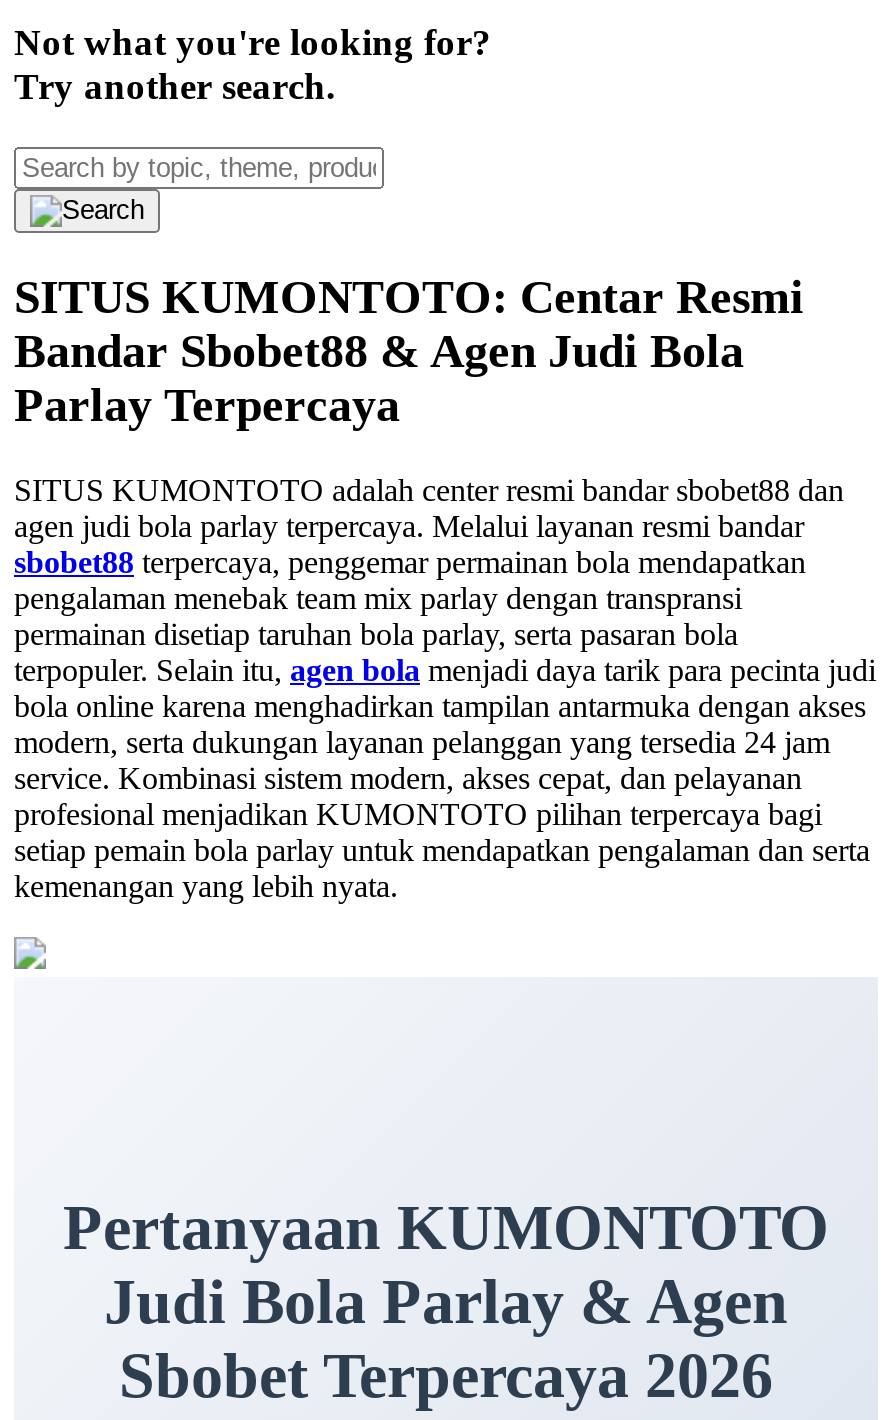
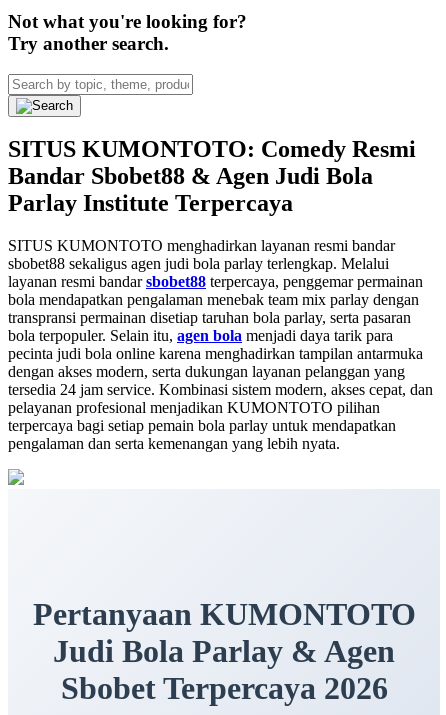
- SITUS KUMONTOTO: Centar Resmi
+ SITUS KUMONTOTO: Comedy Resmi

- Parlay Terpercaya
+ Parlay Institute Terpercaya

- SITUS KUMONTOTO adalah center resmi bandar sbobet88 dan
- agen judi bola parlay terpercaya. Melalui layanan resmi bandar
- sbobet88 terpercaya, penggemar permainan bola mendapatkan
- pengalaman menebak team mix parlay dengan transpransi
- permainan disetiap taruhan bola parlay, serta pasaran bola
- terpopuler. Selain itu, agen bolamenjadi daya tarik para pecinta judi
- bola online karena menghadirkan tampilan antarmuka dengan akses
- modern, serta dukungan layanan pelanggan yang tersedia 24 jam
- service. Kombinasi sistem modern, akses cepat, dan pelayanan
- profesional menjadikan KUMONTOTO pilihan terpercaya bagi
- setiap pemain bola parlay untuk mendapatkan pengalaman dan serta
- kemenangan yang lebih nyata.
+ SITUS KUMONTOTO menghadirkan layanan resmi bandar
+ sbobet88 sekaligus agen judi bola parlay terlengkap. Melalui
+ layanan resmi bandar sbobet88 terpercaya, penggemar permainan
+ bola mendapatkan pengalaman menebak team mix parlay dengan
+ transpransi permainan disetiap taruhan bola parlay, serta pasaran
+ bola terpopuler. Selain itu, agen bola menjadi daya tarik para
+ pecinta judi bola online karena menghadirkan tampilan antarmuka
+ dengan akses modern, serta dukungan layanan pelanggan yang
+ tersedia 24 jam service. Kombinasi sistem modern, akses cepat, dan
+ pelayanan profesional menjadikan KUMONTOTO pilihan
+ terpercaya bagi setiap pemain bola parlay untuk mendapatkan
+ pengalaman dan serta kemenangan yang lebih nyata.
